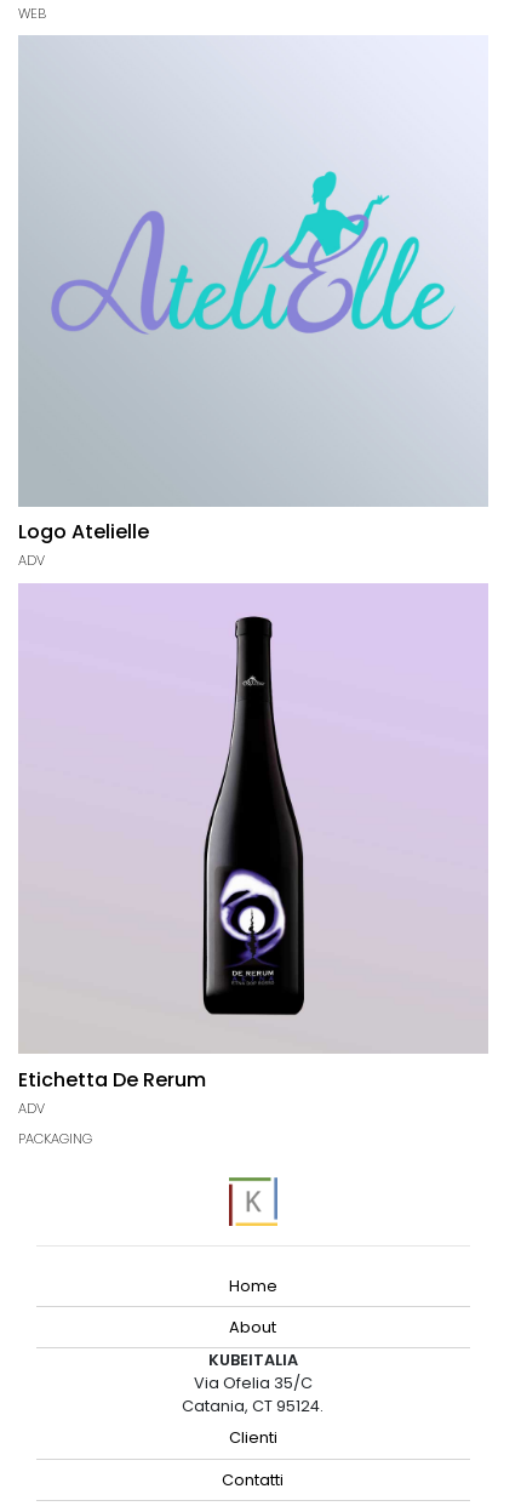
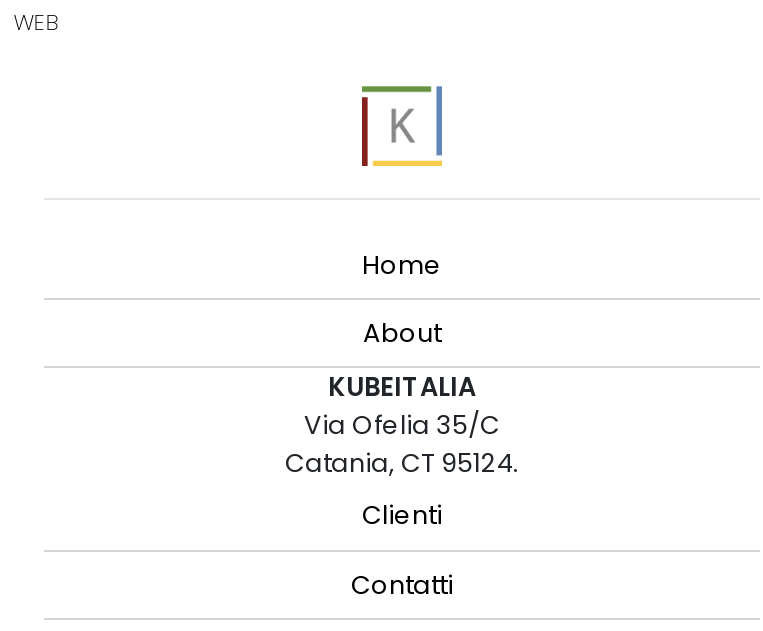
- [image]
- Logo Atelielle
- ADV

- [image]
- Etichetta De Rerum
- ADV
- PACKAGING
